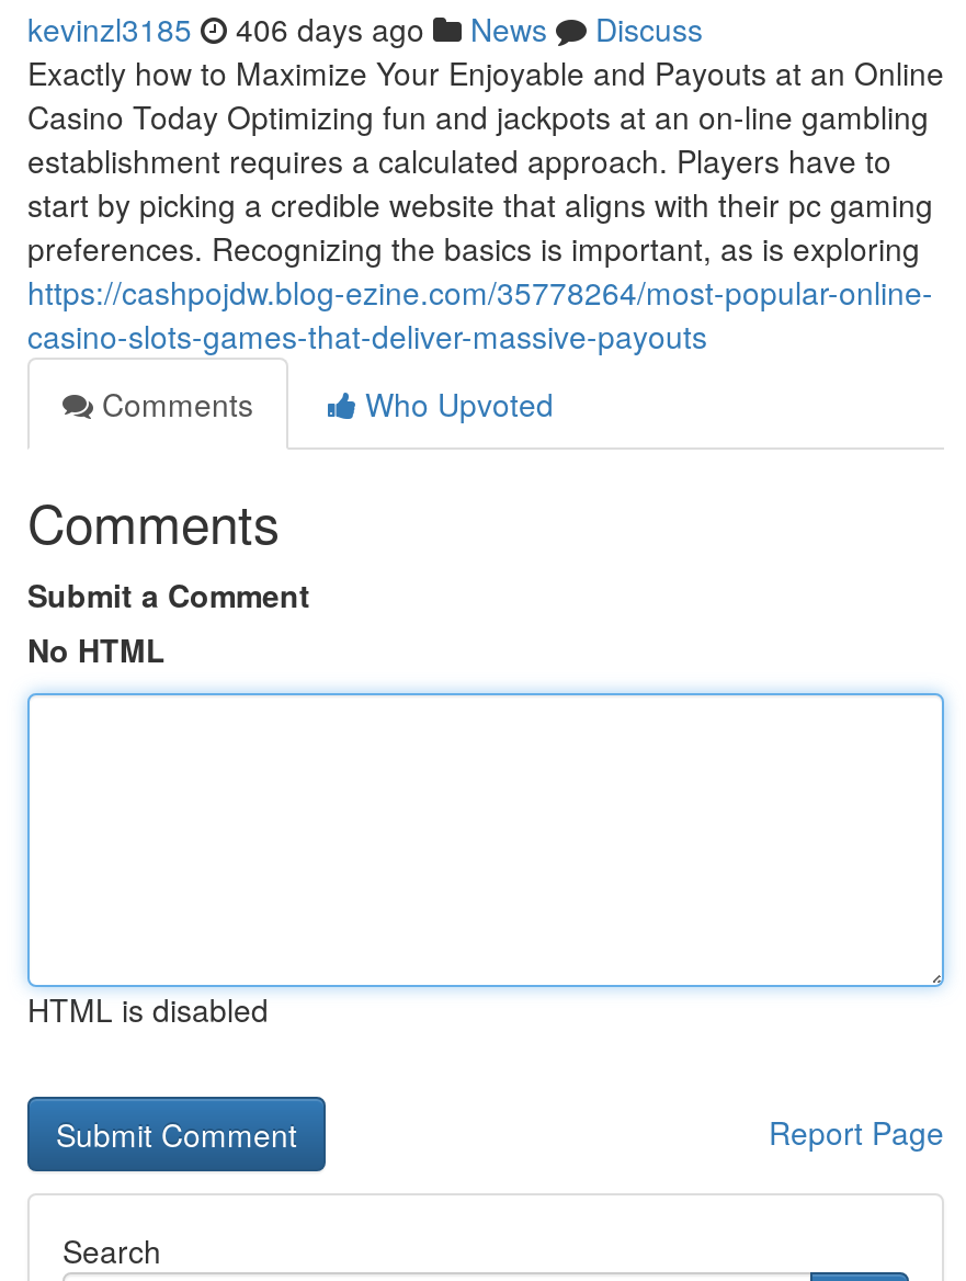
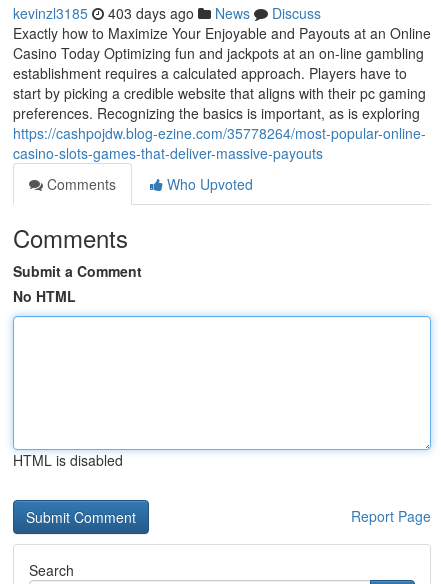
- kevinzl3185 406 days ago News Discuss
+ kevinzl3185 403 days ago News Discuss
